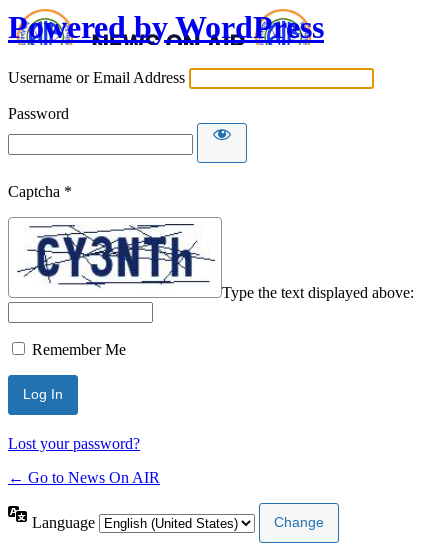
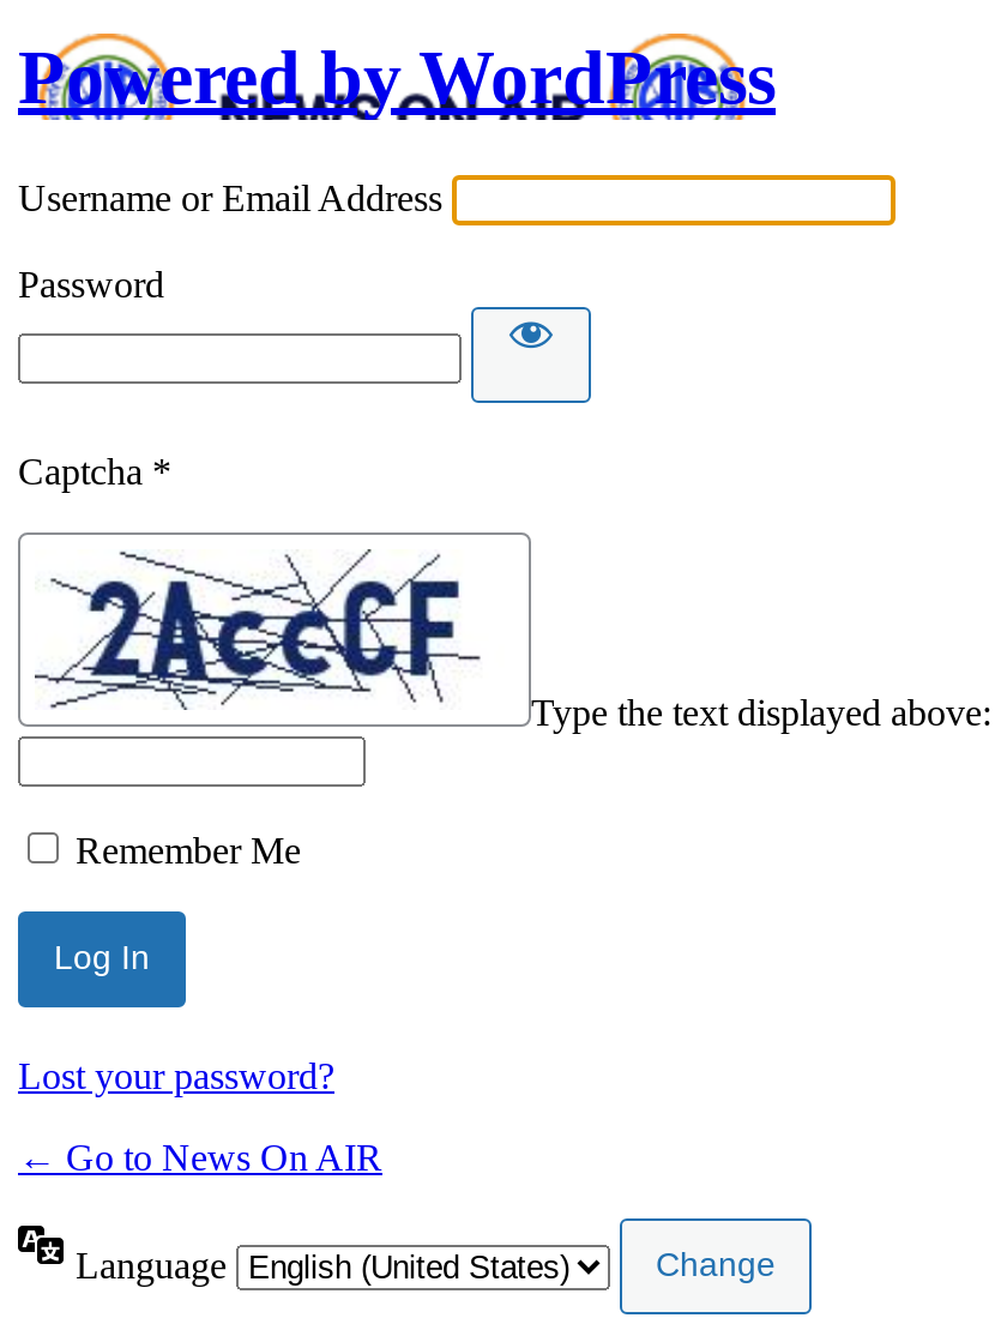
- [image]
+ [image]
